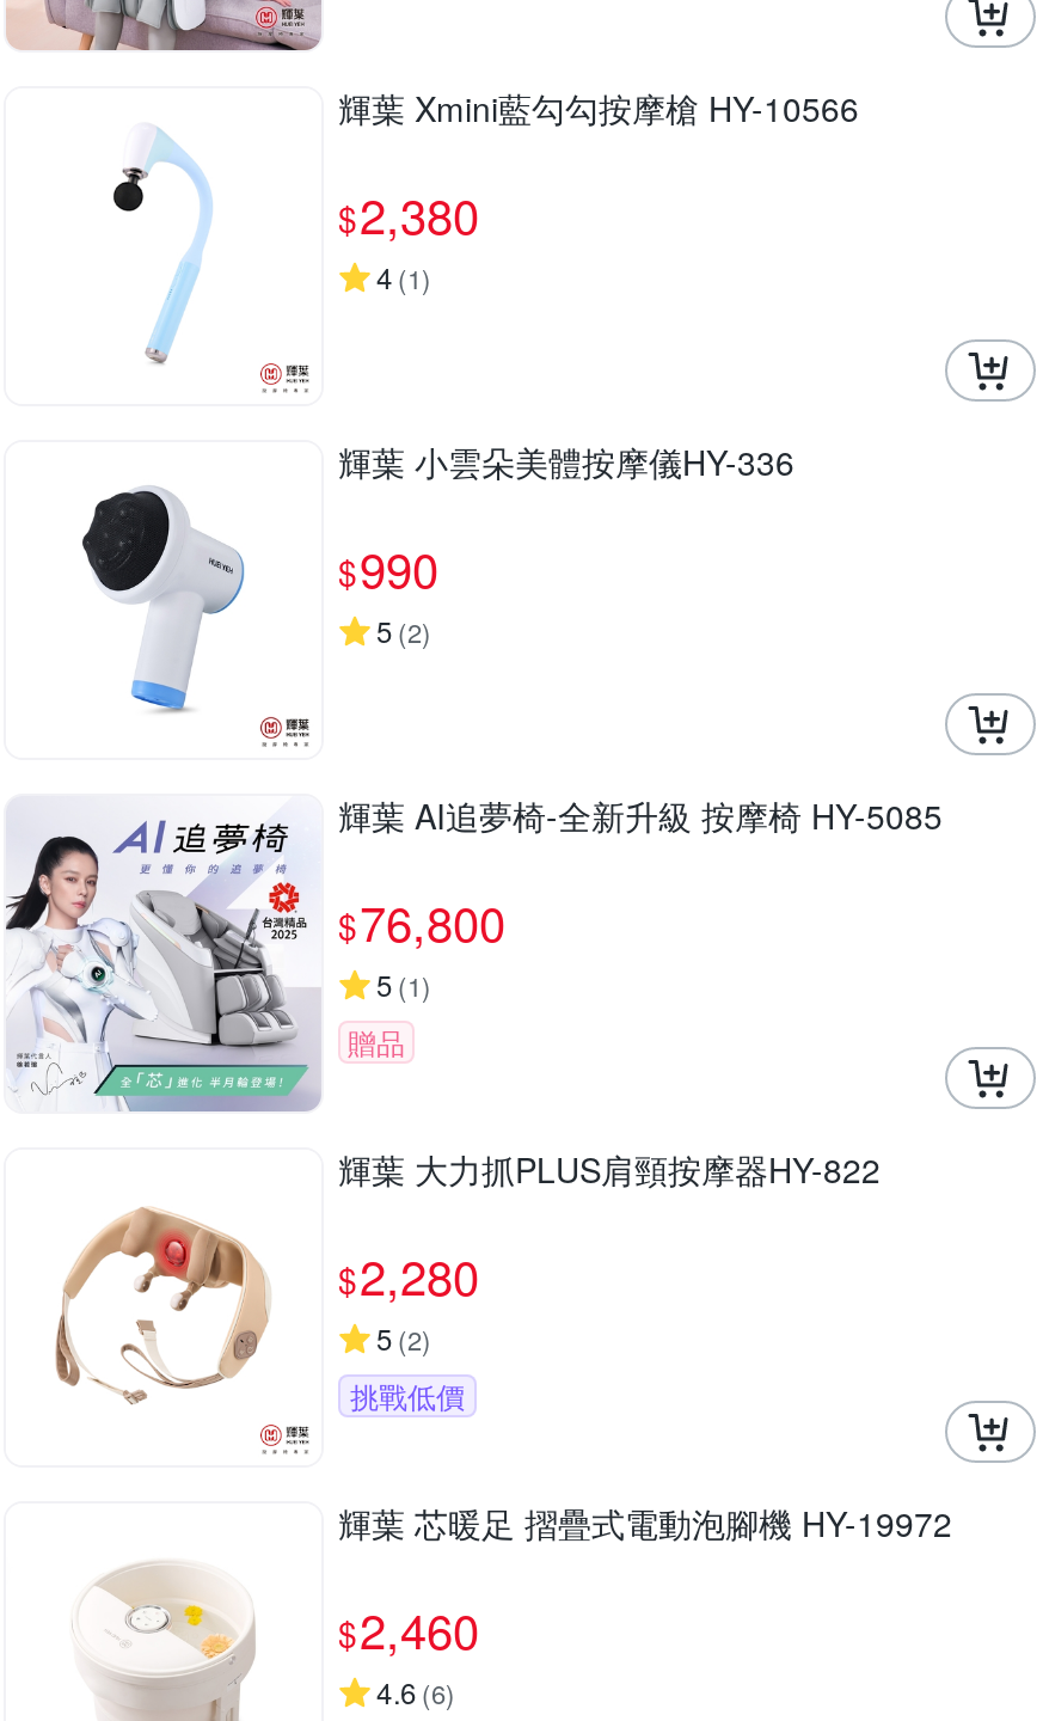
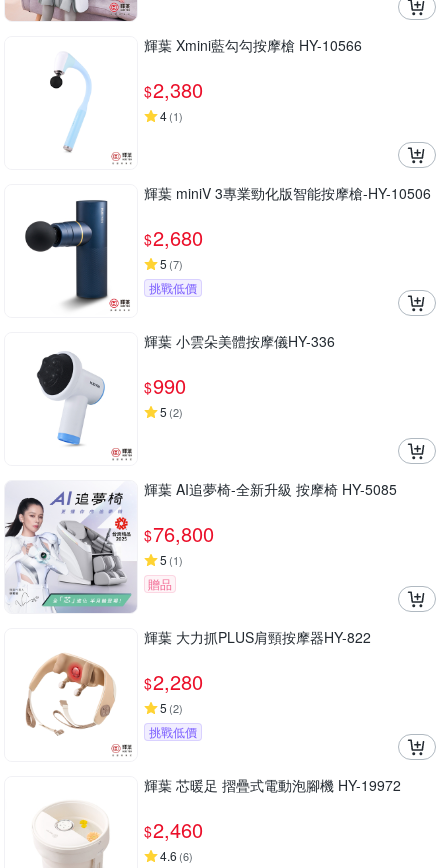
+ [image]
+ 輝葉 miniV 3專業勁化版智能按摩槍-HY-10506
+ $2,680
+ 5 (7)
+ 挑戰低價
